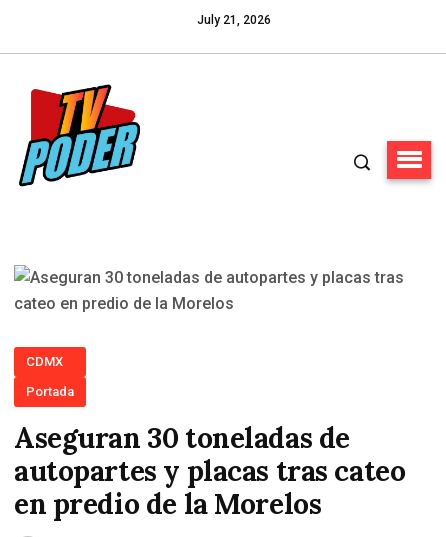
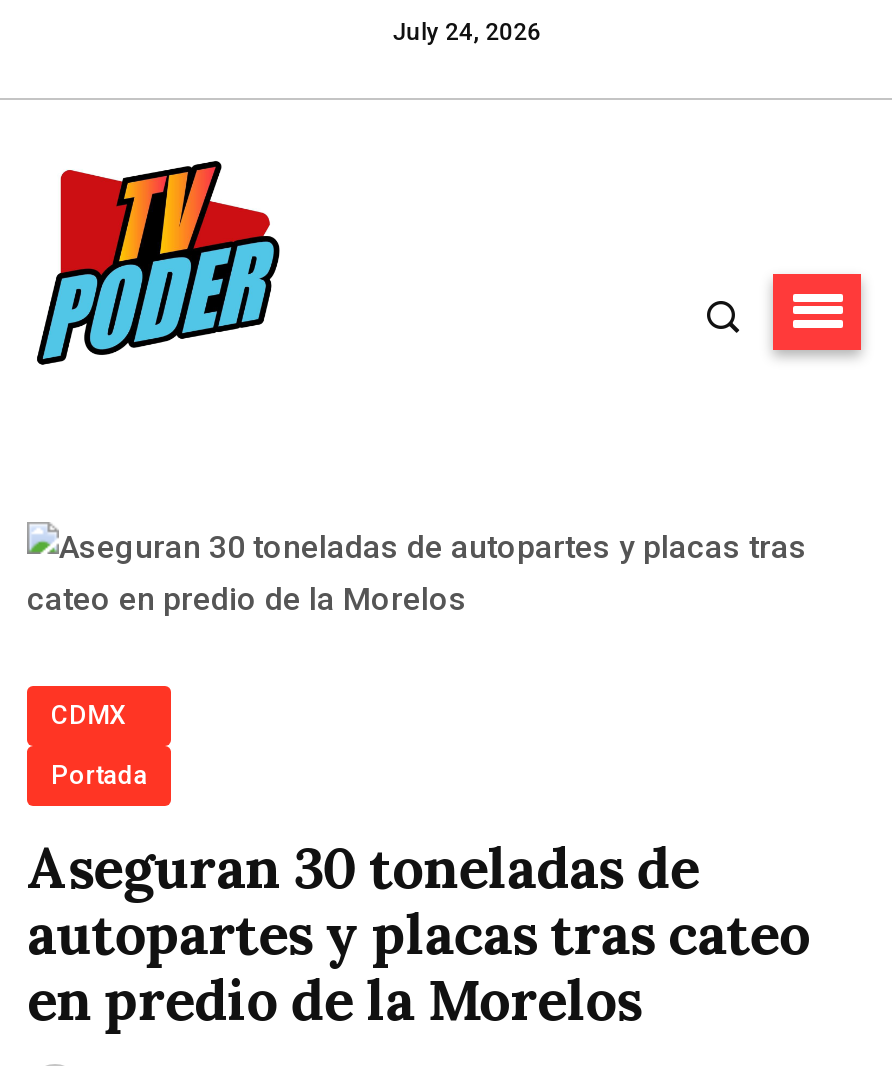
- July 21, 2026
+ July 24, 2026
